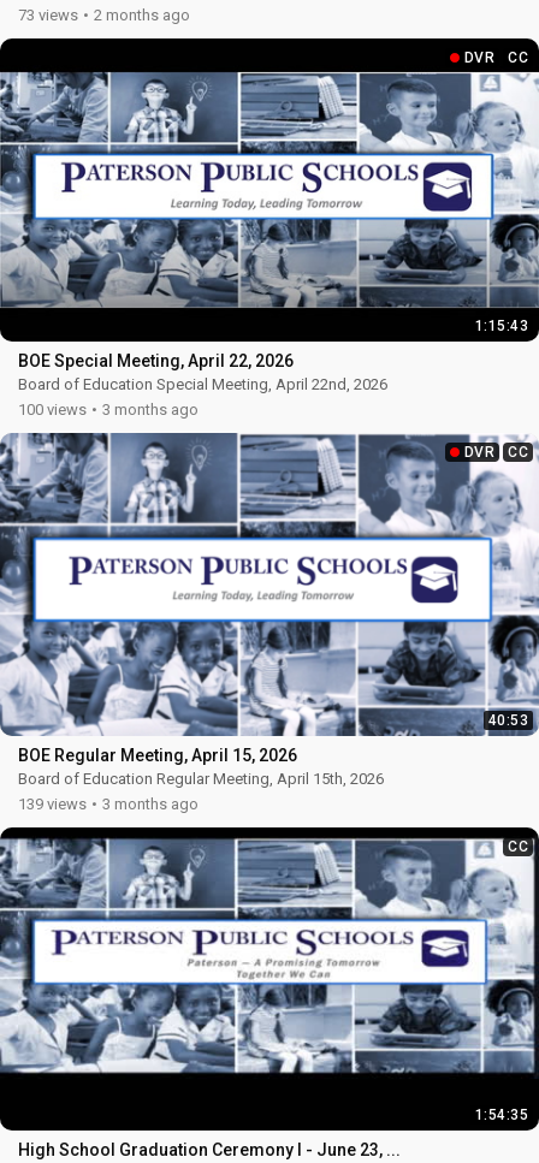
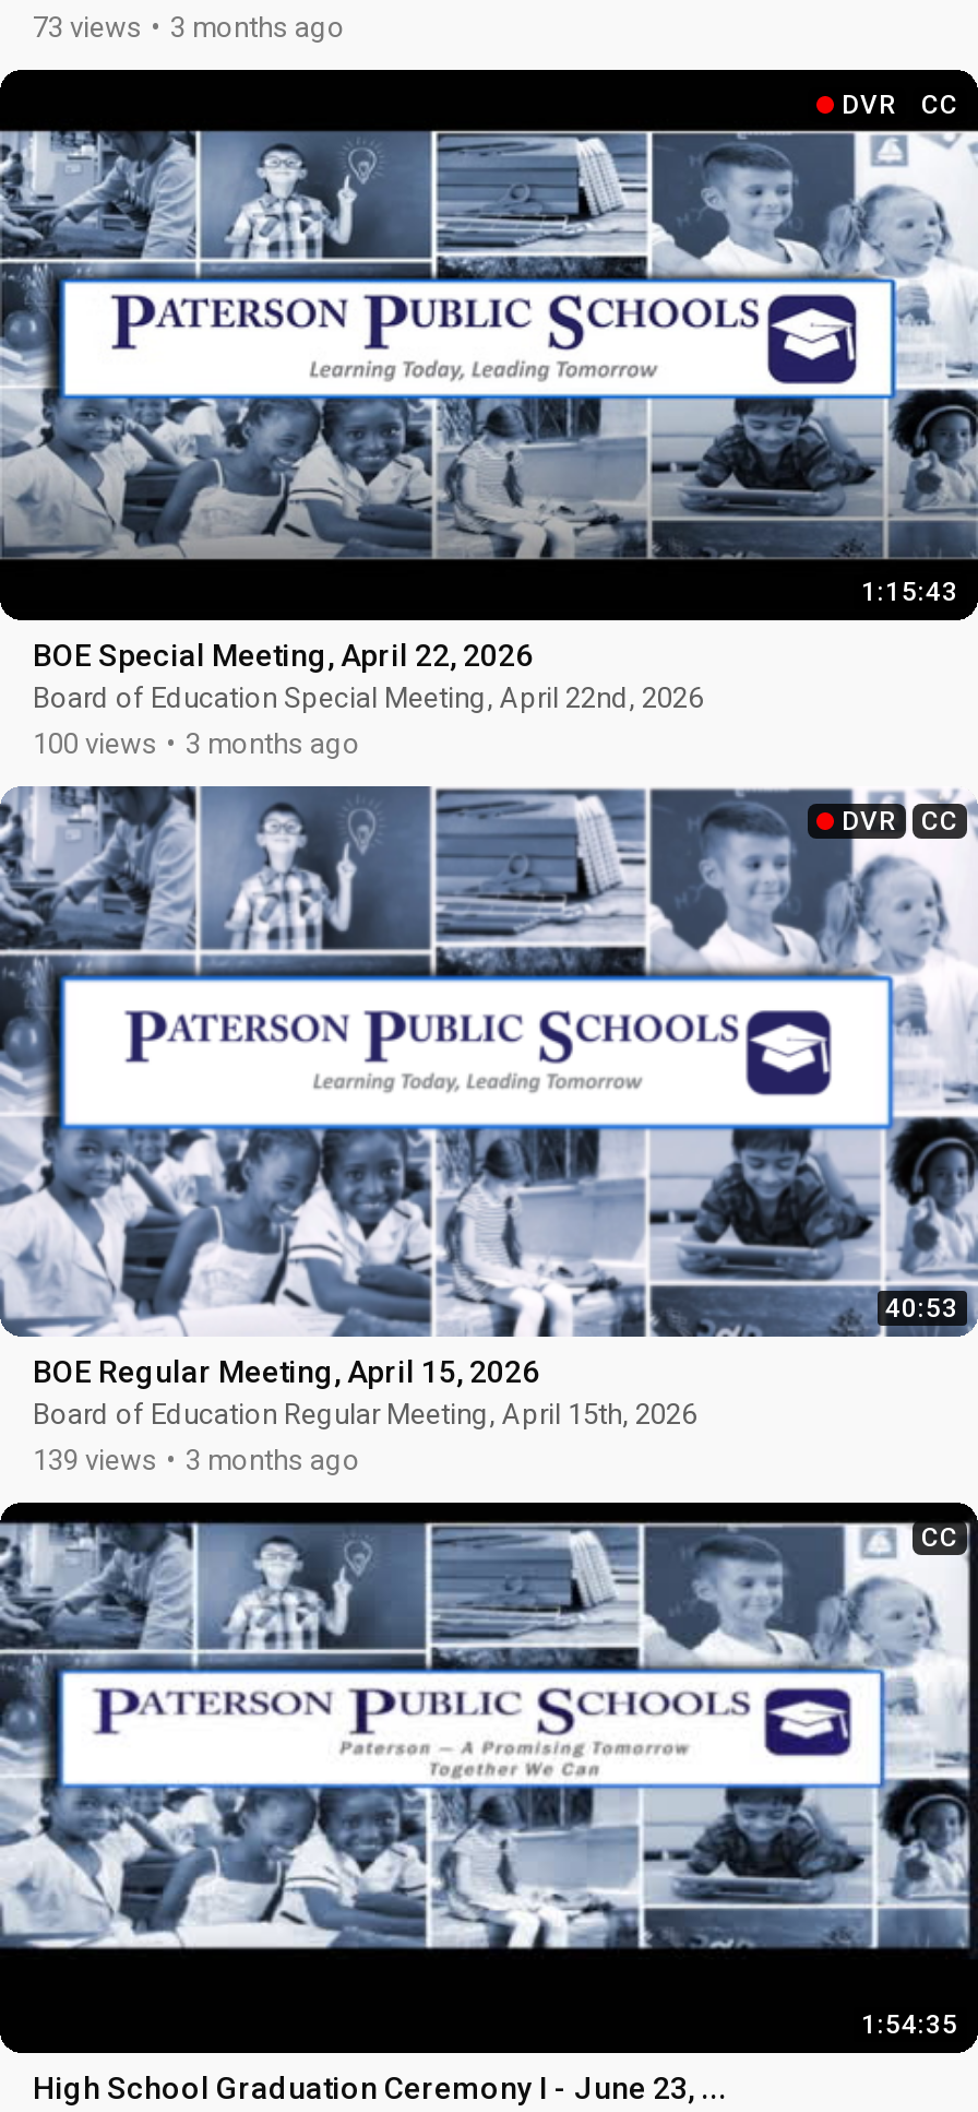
- 73 views 2 months ago
+ 73 views 3 months ago
